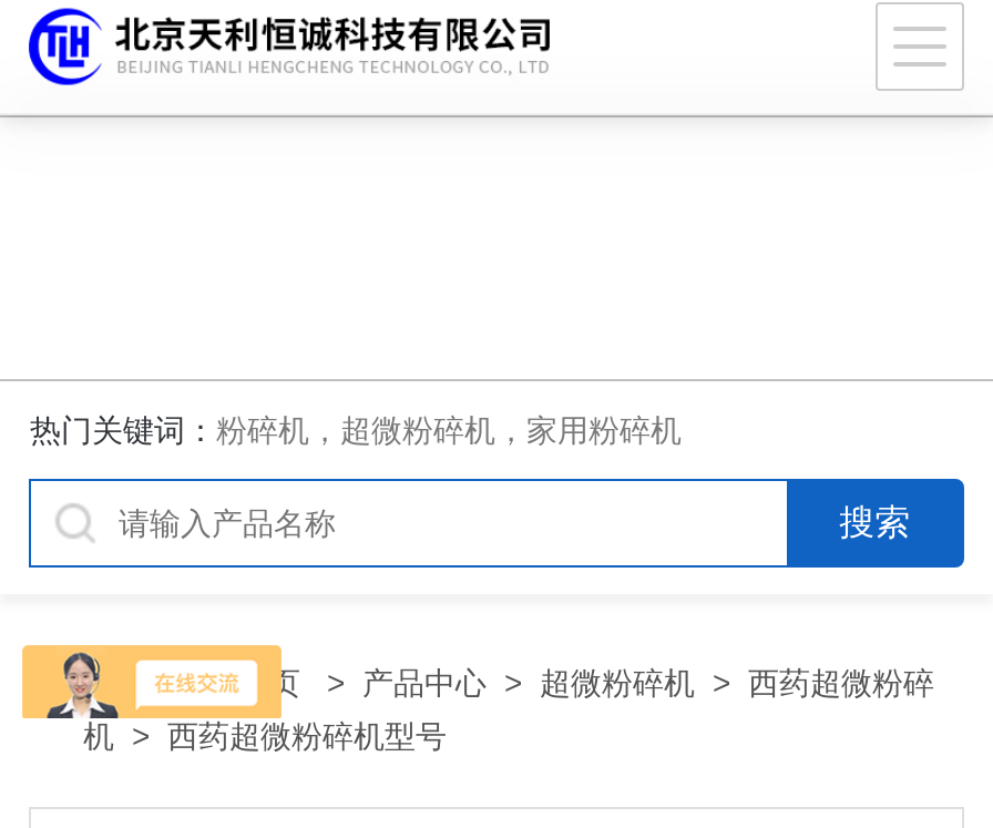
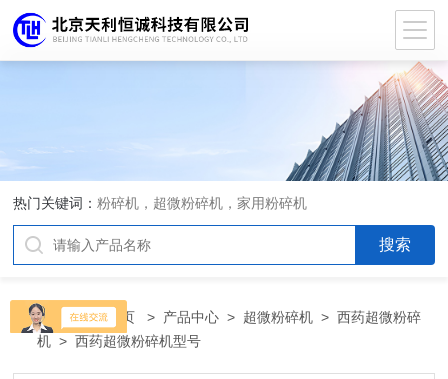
+ [image]
